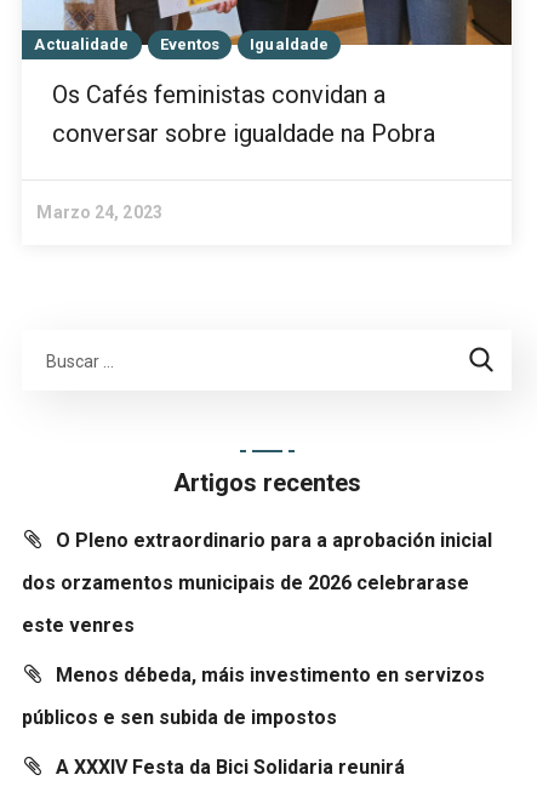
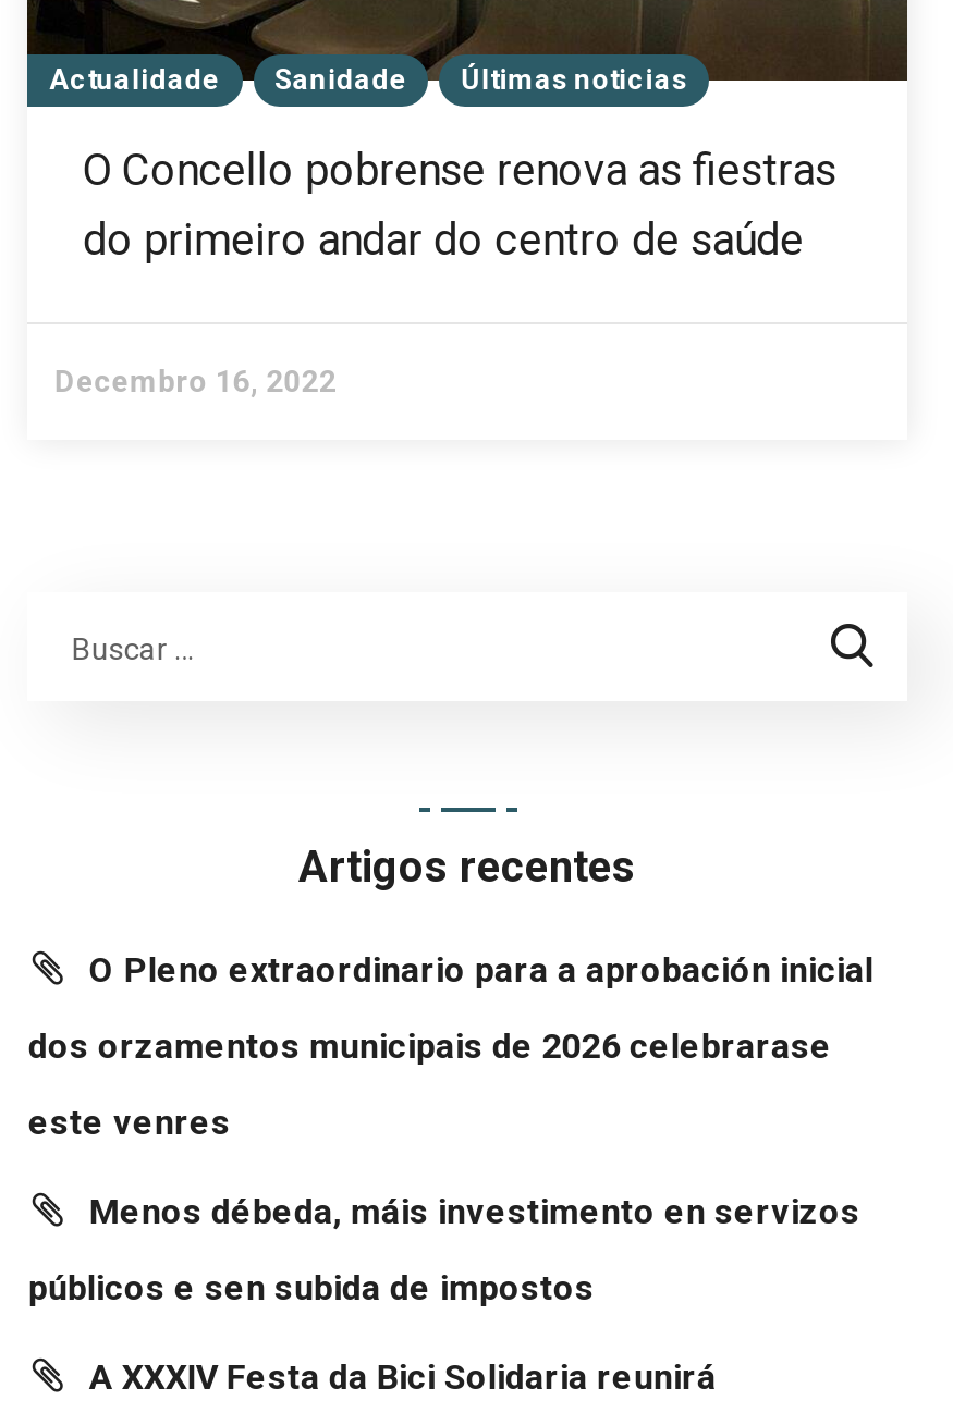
- Eventos
- Igualdade
+ Sanidade
+ Últimas noticias

- Os Cafés feministas convidan a
- conversar sobre igualdade na Pobra
+ O Concello pobrense renova as fiestras
+ do primeiro andar do centro de saúde

- Marzo 24, 2023
+ Decembro 16, 2022
